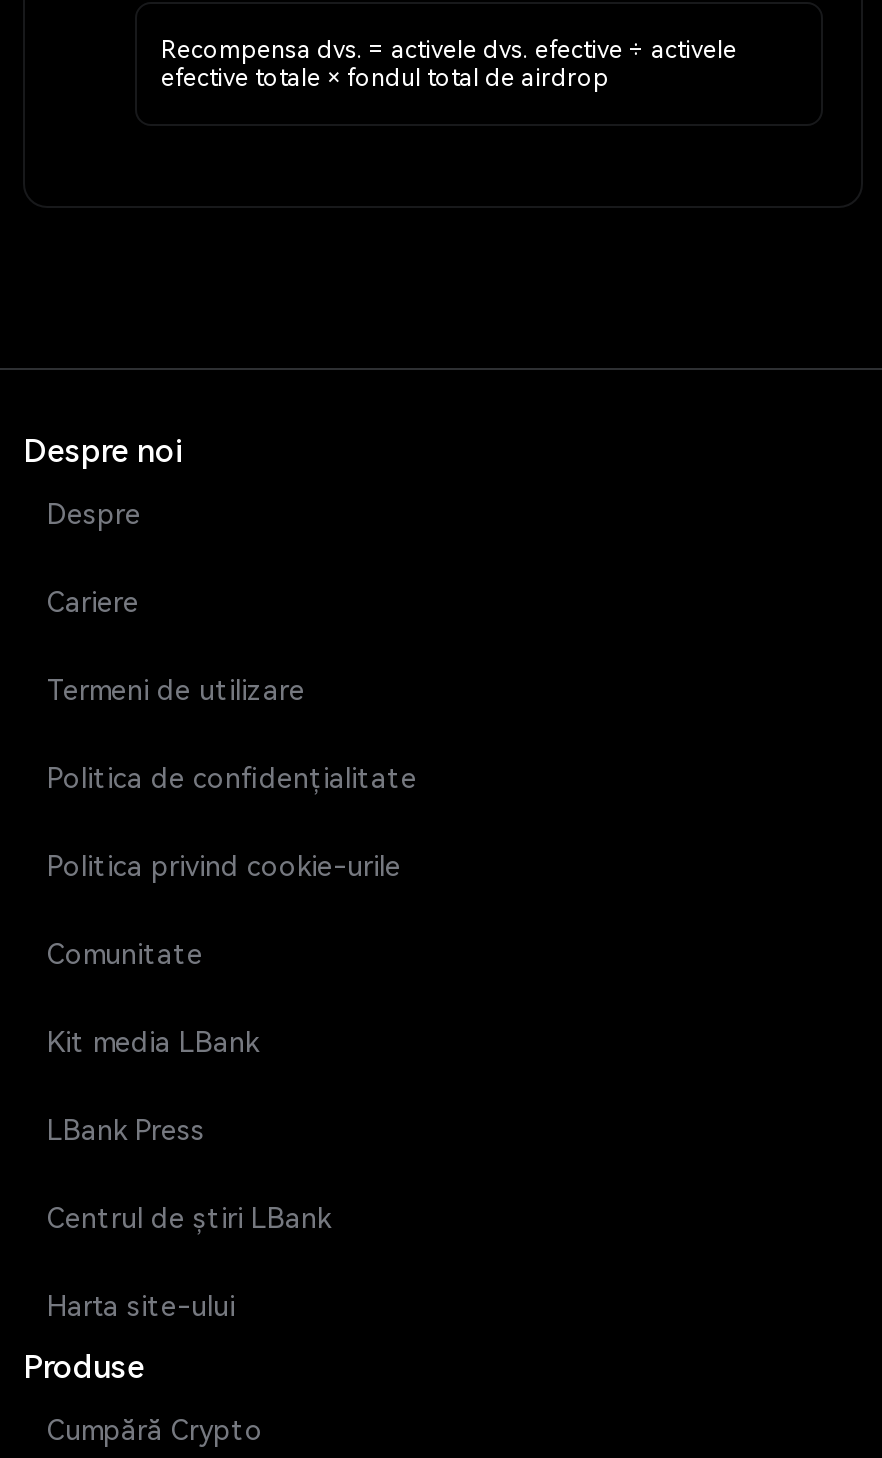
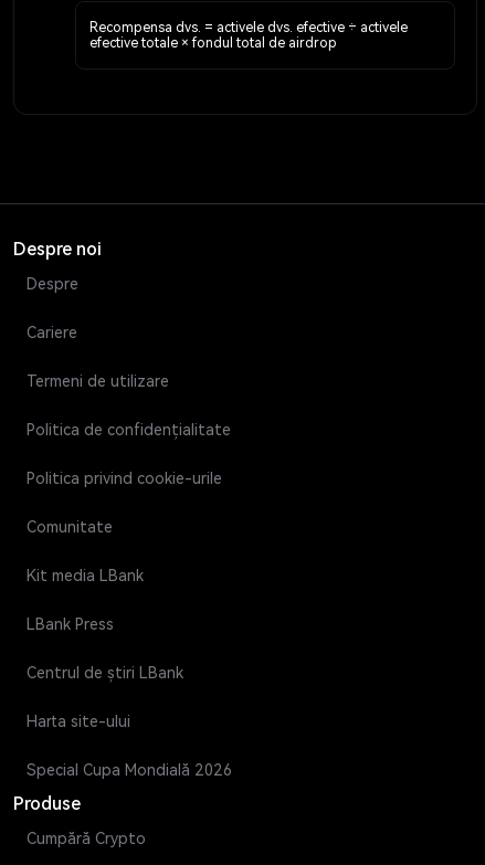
+ Special Cupa Mondială 2026
